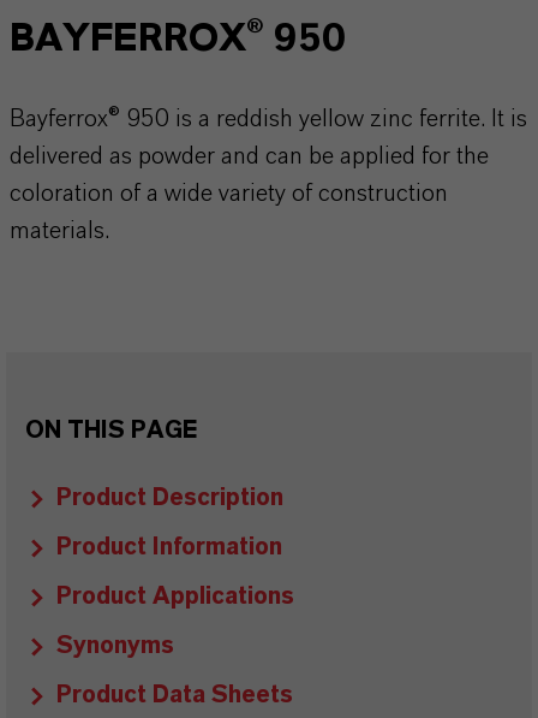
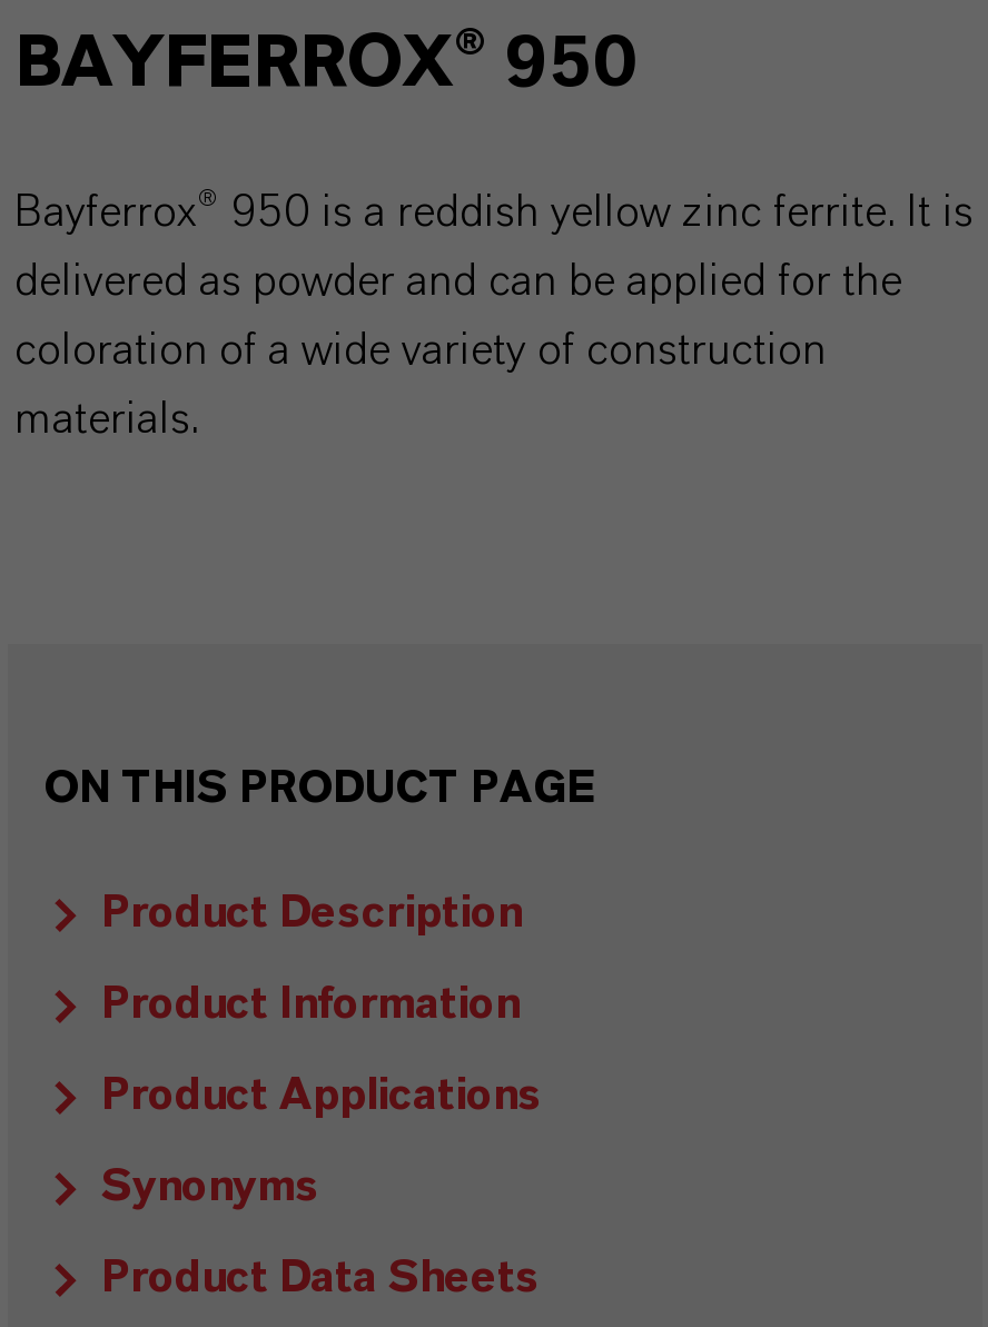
- ON THIS PAGE
+ ON THIS PRODUCT PAGE
